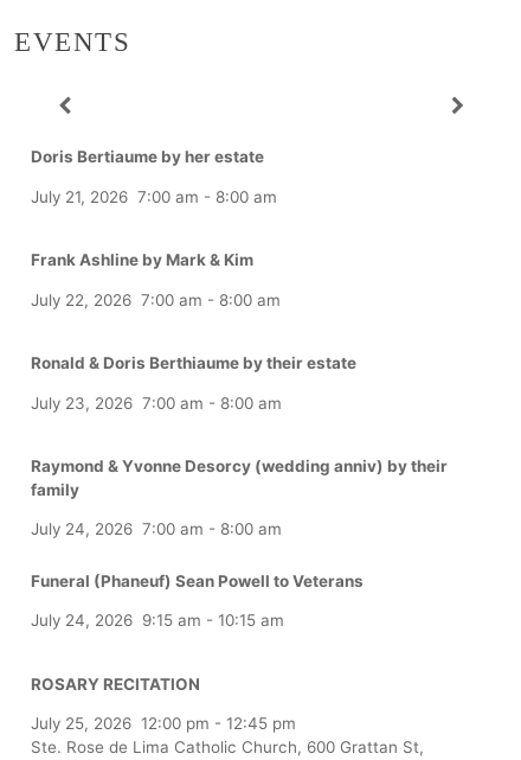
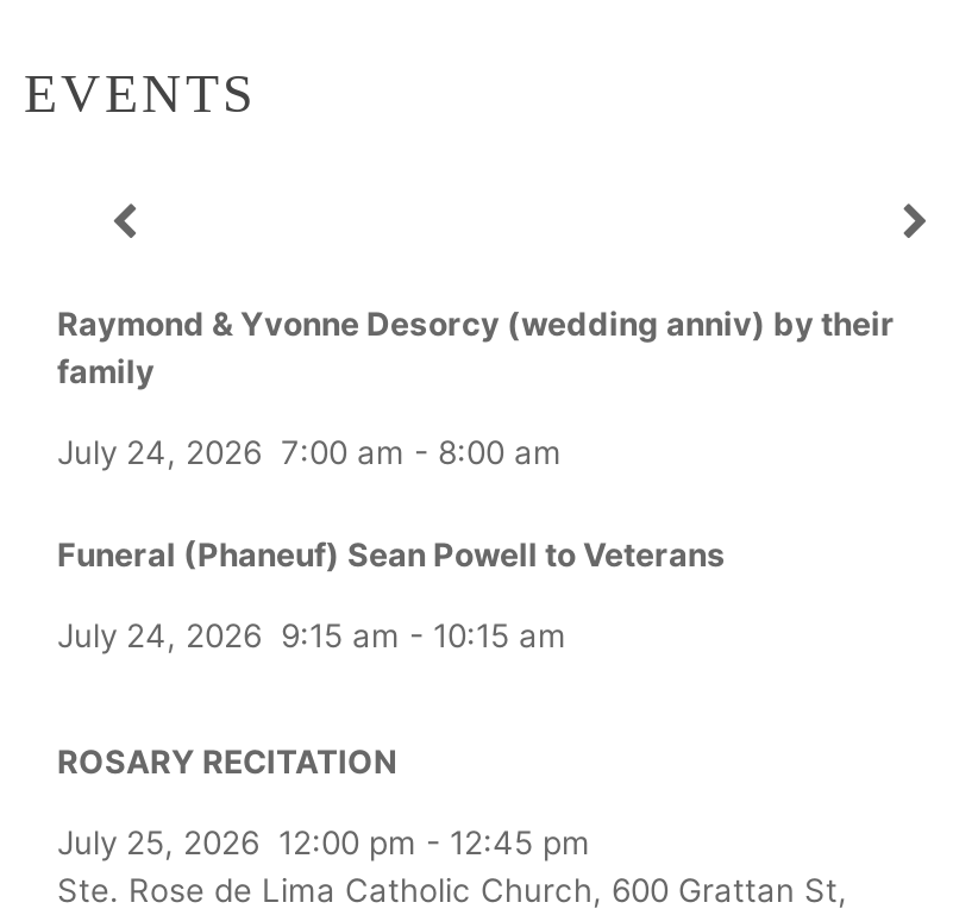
- Doris Bertiaume by her estate
- July 21, 2026 7:00 am - 8:00 am
- Frank Ashline by Mark & Kim
- July 22, 2026 7:00 am - 8:00 am
- Ronald & Doris Berthiaume by their estate
- July 23, 2026 7:00 am - 8:00 am
